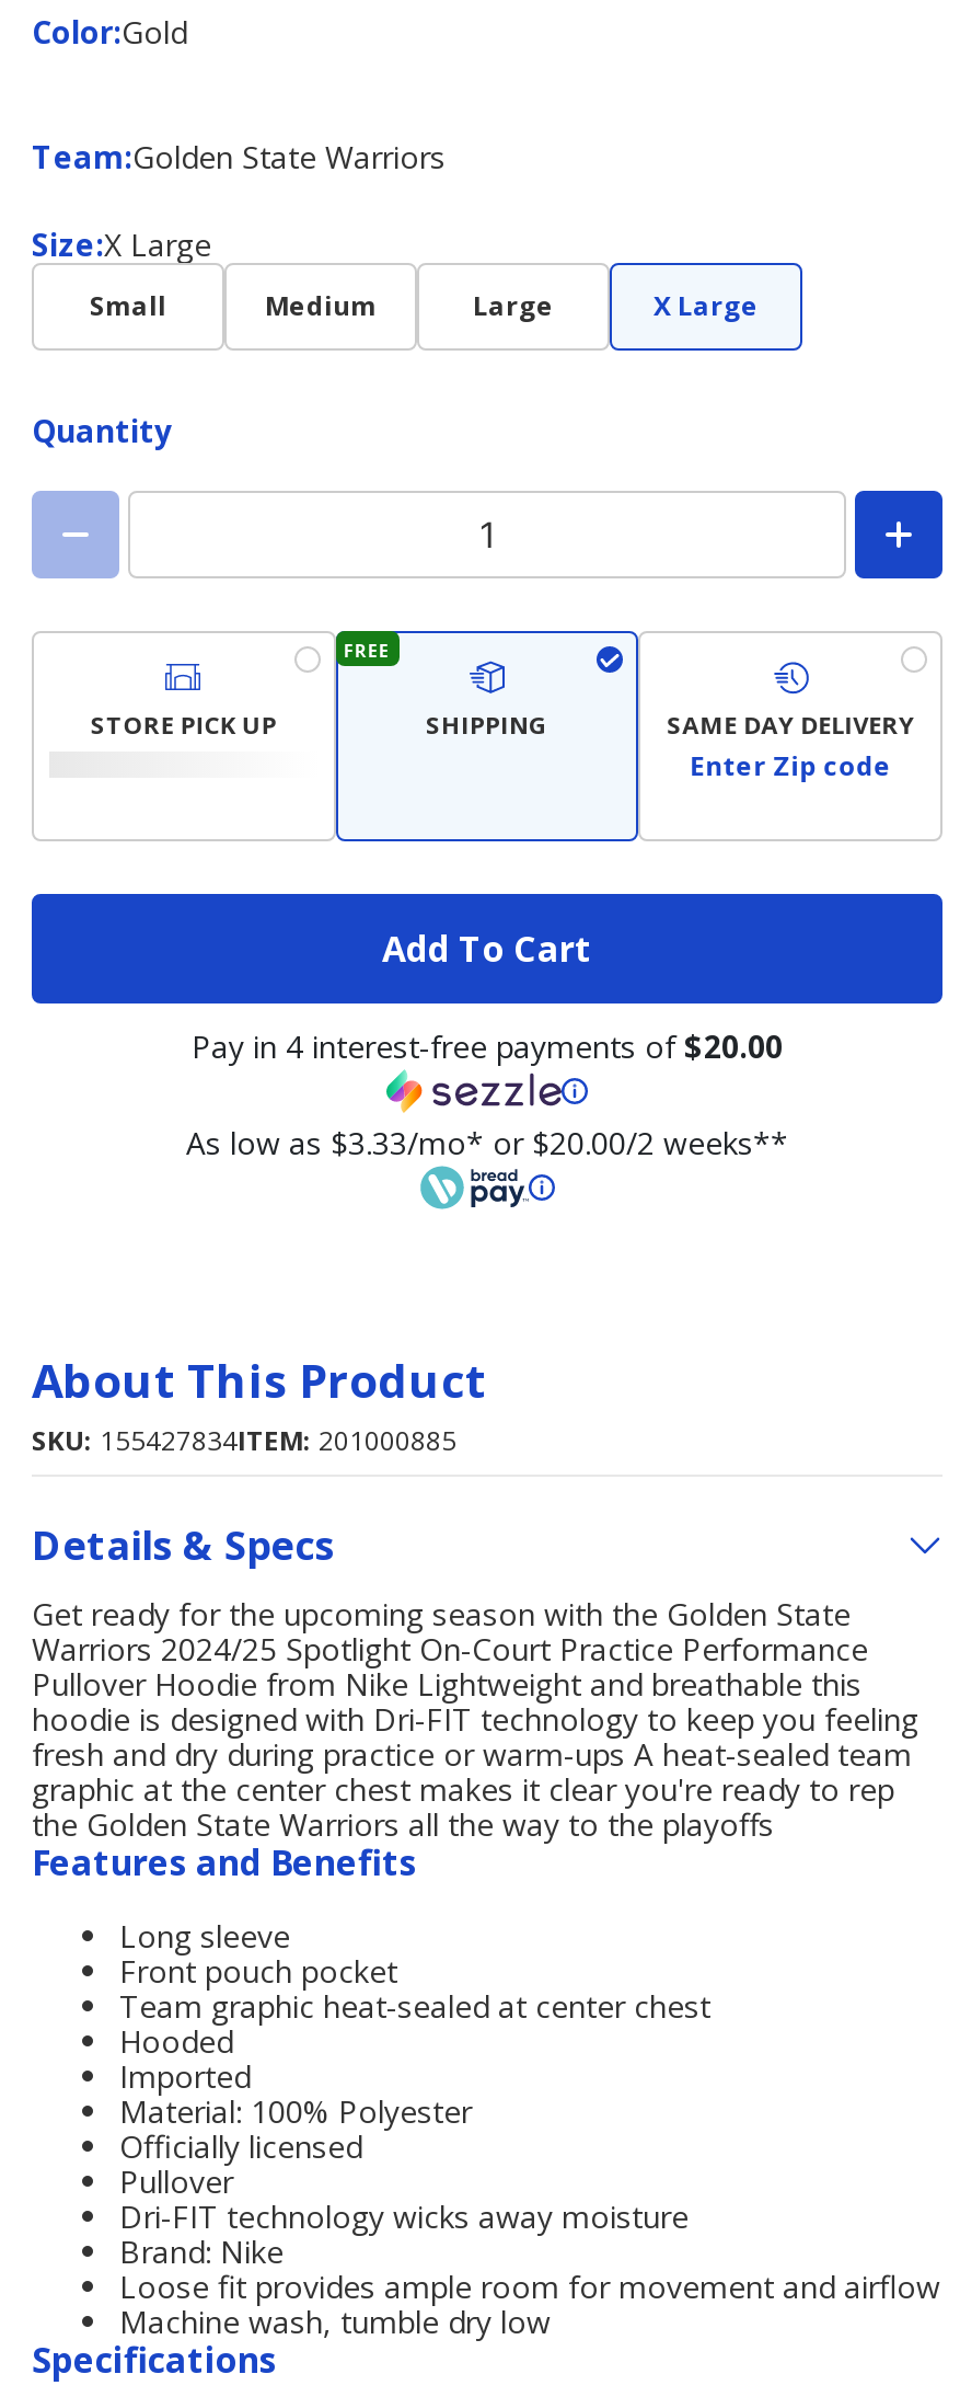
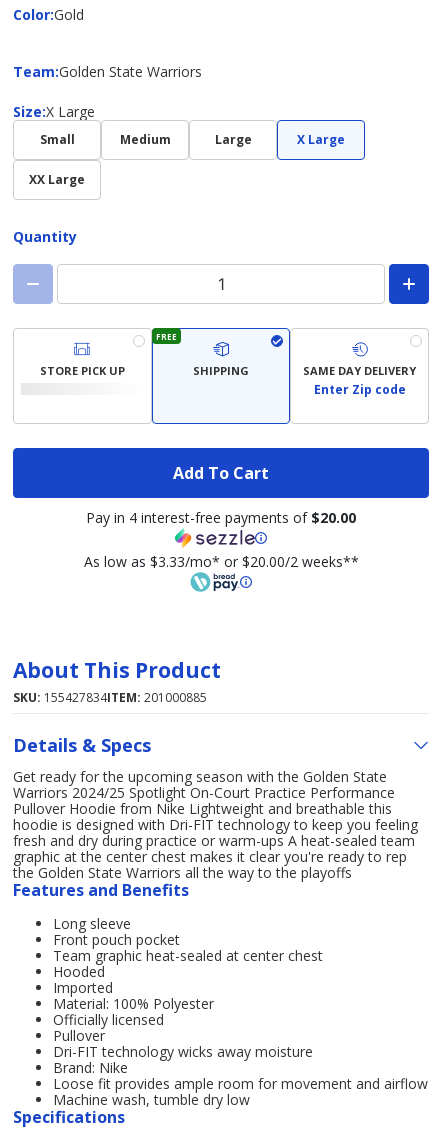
+ XX Large
